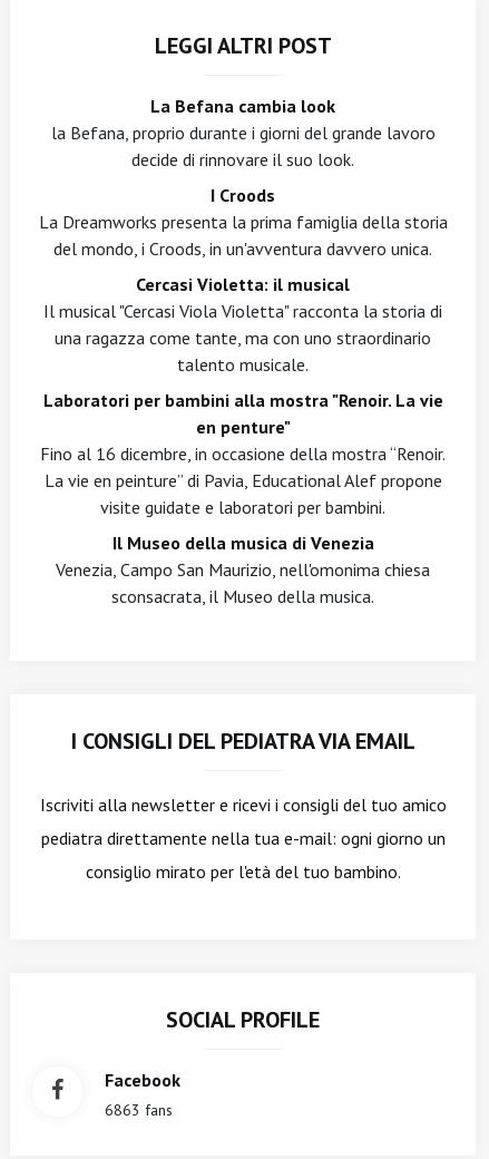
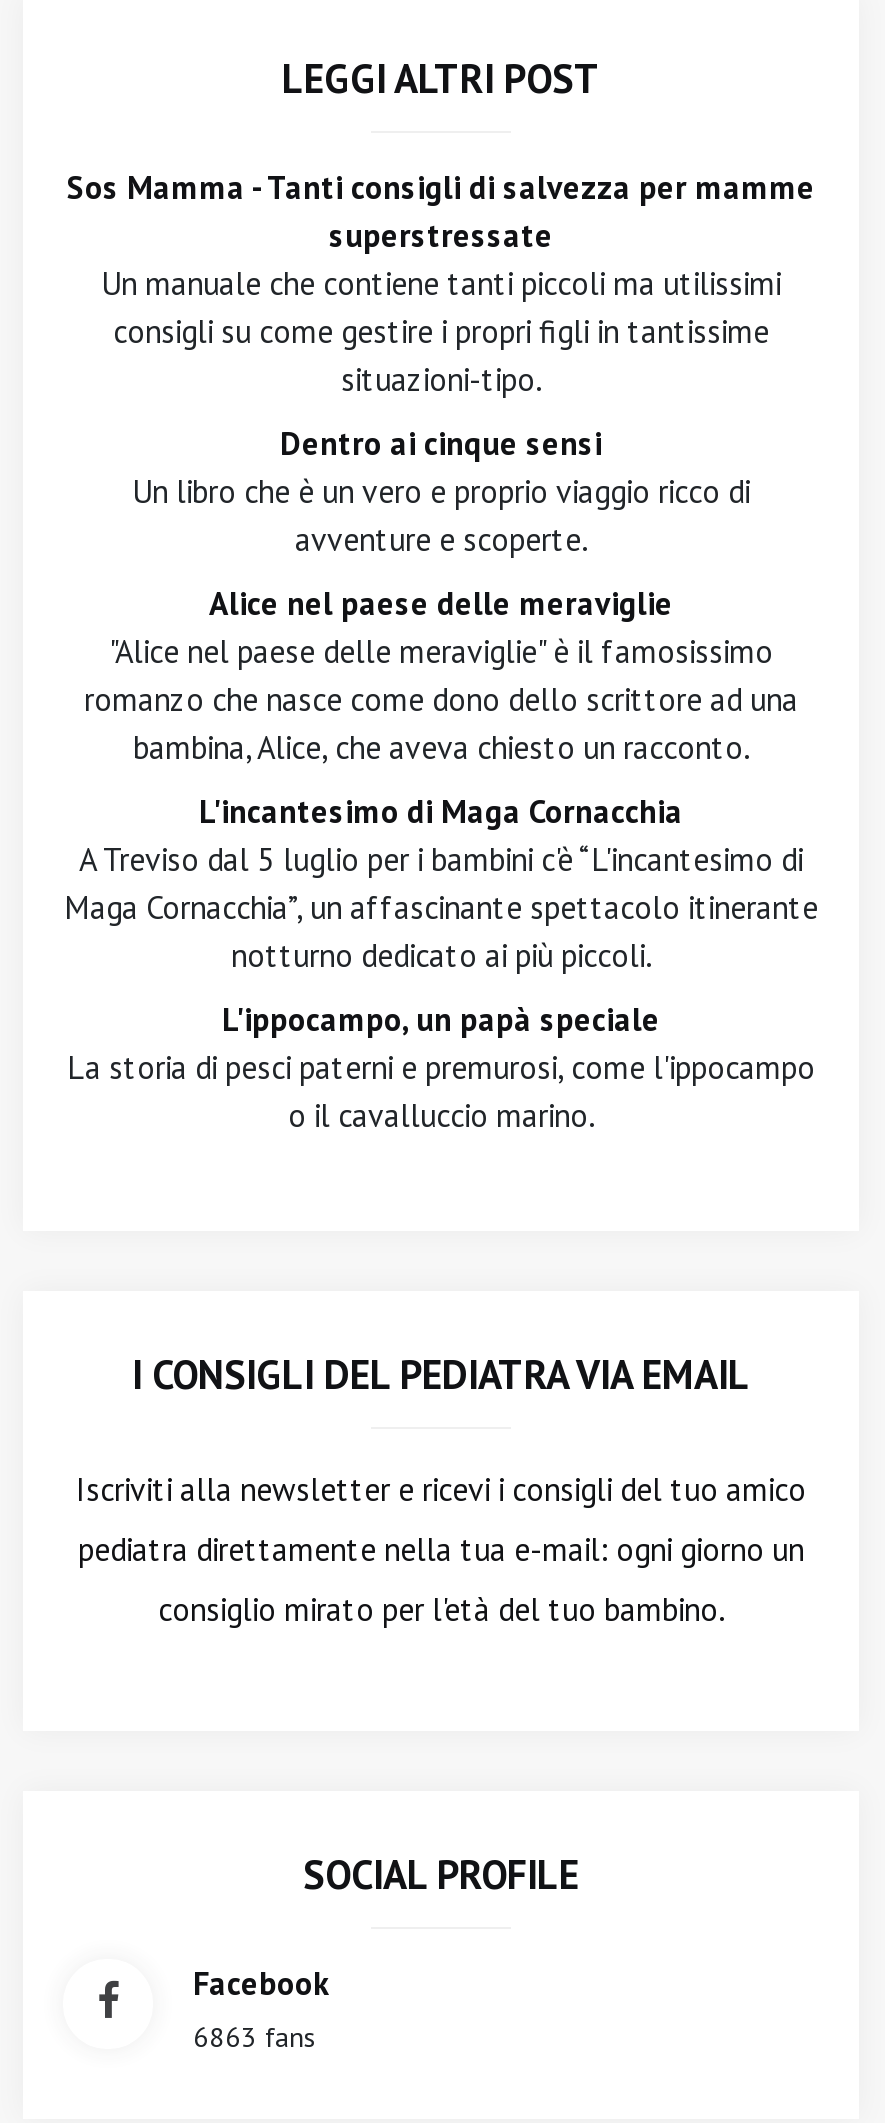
- La Befana cambia look
- la Befana, proprio durante i giorni del grande lavoro
- decide di rinnovare il suo look.
+ Sos Mamma - Tanti consigli di salvezza per mamme
+ superstressate
+ Un manuale che contiene tanti piccoli ma utilissimi
+ consigli su come gestire i propri figli in tantissime
+ situazioni-tipo.

- I Croods
- La Dreamworks presenta la prima famiglia della storia
- del mondo, i Croods, in un'avventura davvero unica.
+ Dentro ai cinque sensi
+ Un libro che è un vero e proprio viaggio ricco di
+ avventure e scoperte.

- Cercasi Violetta: il musical
- Il musical "Cercasi Viola Violetta" racconta la storia di
- una ragazza come tante, ma con uno straordinario
- talento musicale.
+ Alice nel paese delle meraviglie
+ "Alice nel paese delle meraviglie" è il famosissimo
+ romanzo che nasce come dono dello scrittore ad una
+ bambina, Alice, che aveva chiesto un racconto.

- Laboratori per bambini alla mostra "Renoir. La vie
- en penture"
- Fino al 16 dicembre, in occasione della mostra “Renoir.
- La vie en peinture” di Pavia, Educational Alef propone
- visite guidate e laboratori per bambini.
+ L'incantesimo di Maga Cornacchia
+ A Treviso dal 5 luglio per i bambini c'è “L'incantesimo di
+ Maga Cornacchia”, un affascinante spettacolo itinerante
+ notturno dedicato ai più piccoli.

- Il Museo della musica di Venezia
- Venezia, Campo San Maurizio, nell'omonima chiesa
- sconsacrata, il Museo della musica.
+ L'ippocampo, un papà speciale
+ La storia di pesci paterni e premurosi, come l'ippocampo
+ o il cavalluccio marino.
